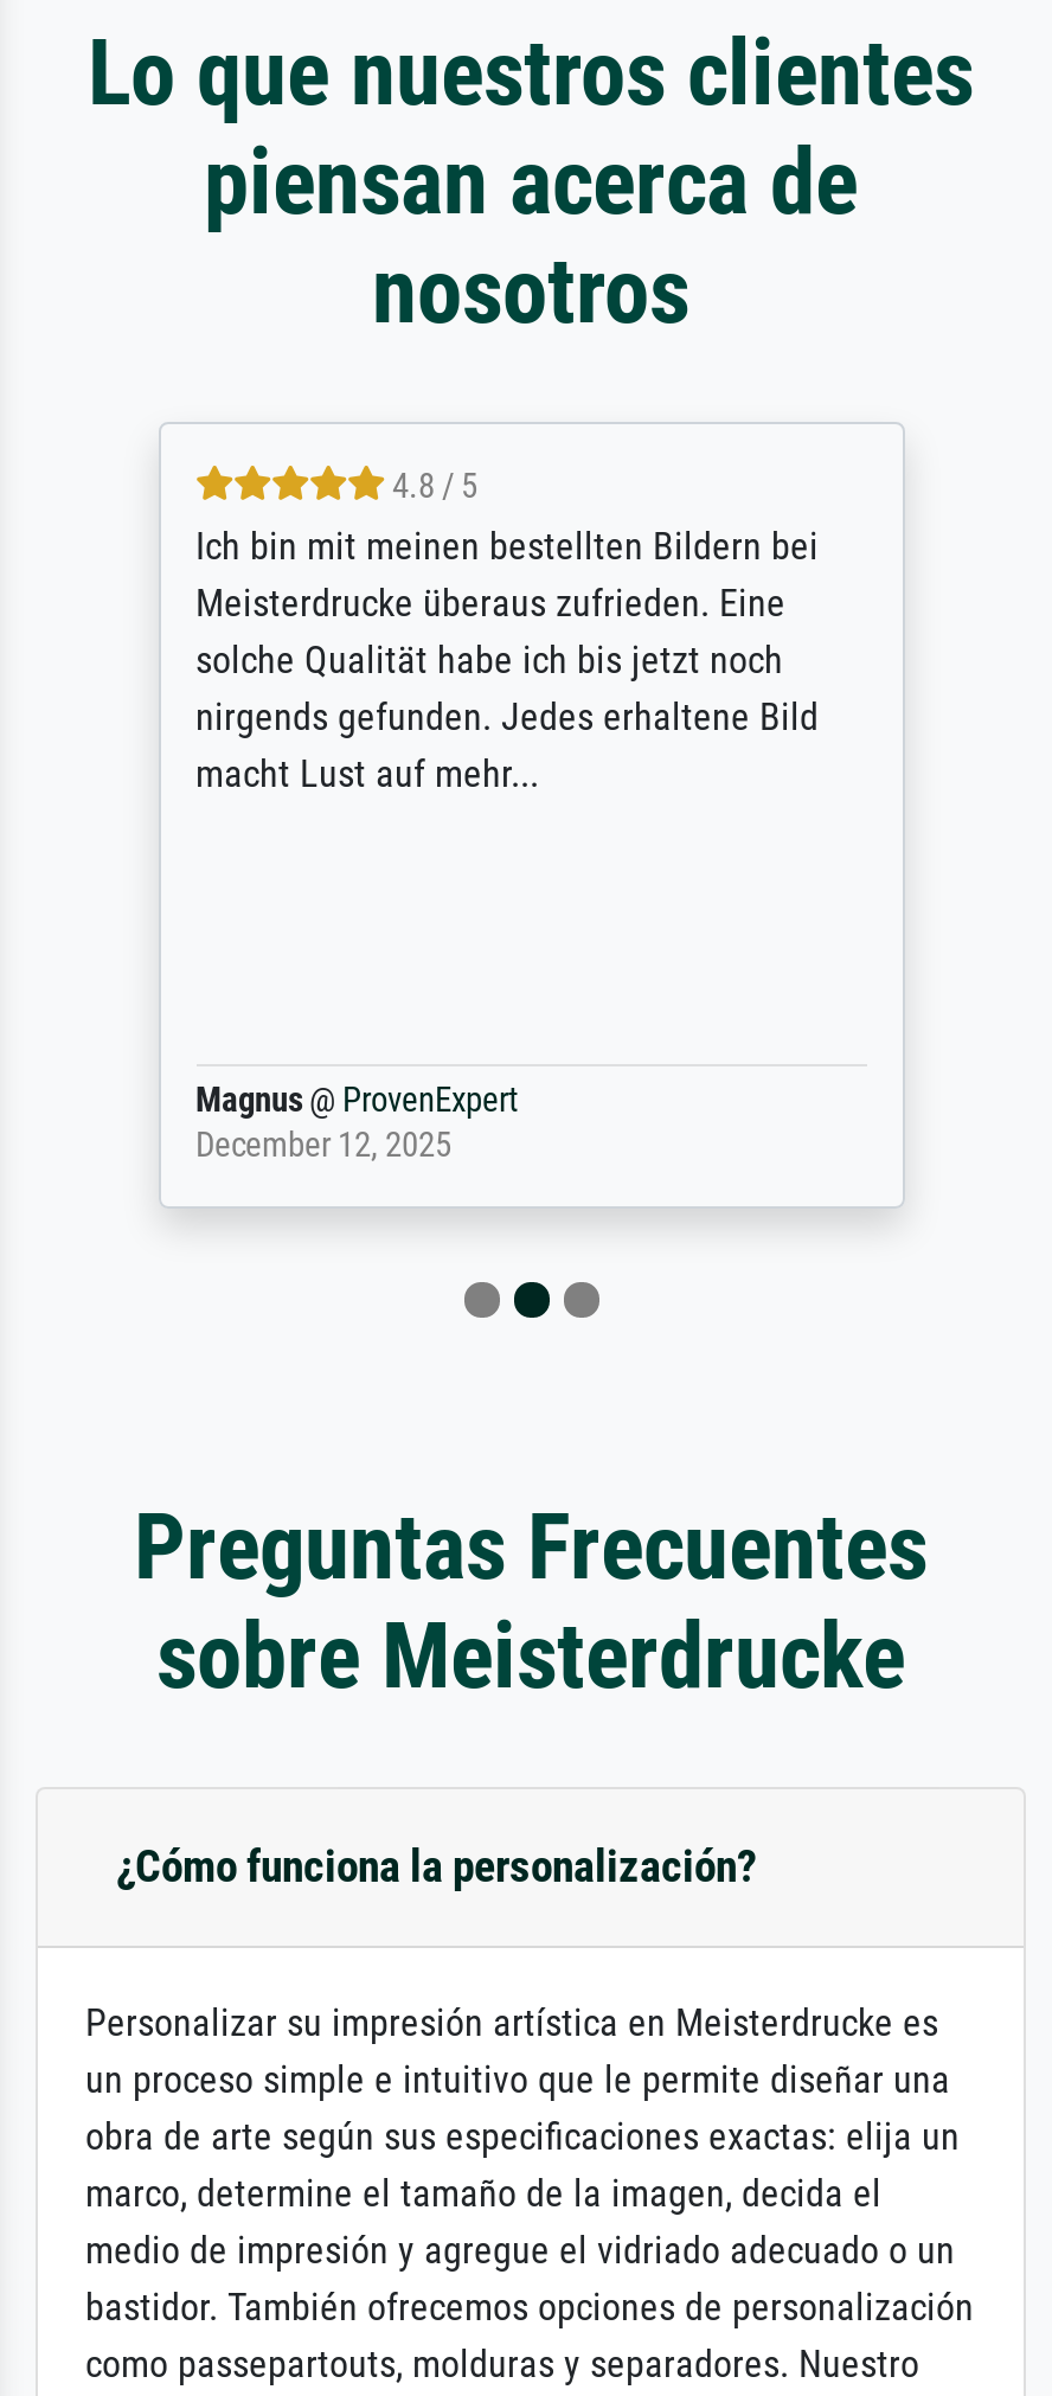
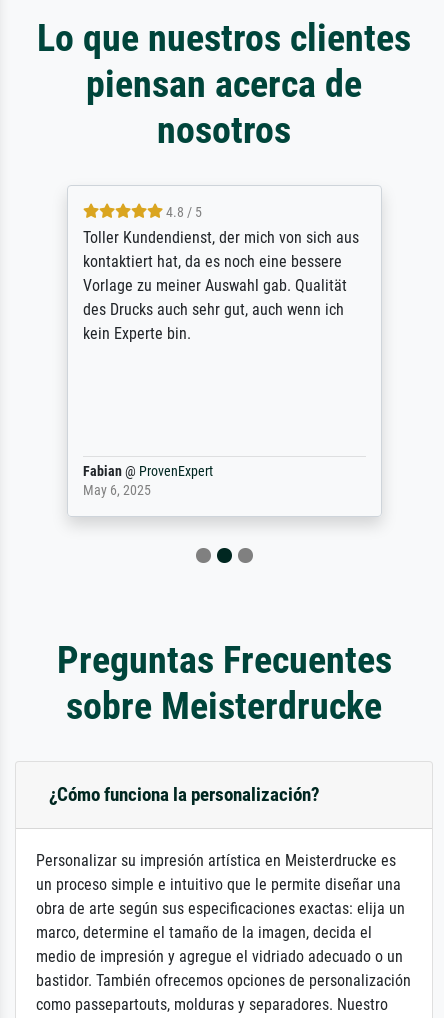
- Ich bin mit meinen bestellten Bildern bei
- Meisterdrucke überaus zufrieden. Eine
- solche Qualität habe ich bis jetzt noch
- nirgends gefunden. Jedes erhaltene Bild
- macht Lust auf mehr...
+ Toller Kundendienst, der mich von sich aus
+ kontaktiert hat, da es noch eine bessere
+ Vorlage zu meiner Auswahl gab. Qualität
+ des Drucks auch sehr gut, auch wenn ich
+ kein Experte bin.

- Magnus @ ProvenExpert
- December 12, 2025
+ Fabian @ ProvenExpert
+ May 6, 2025
